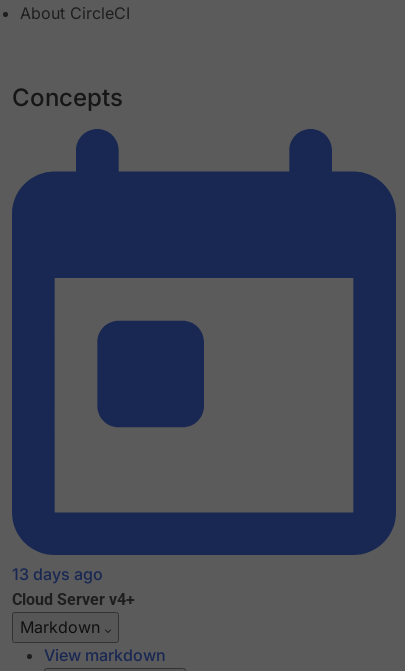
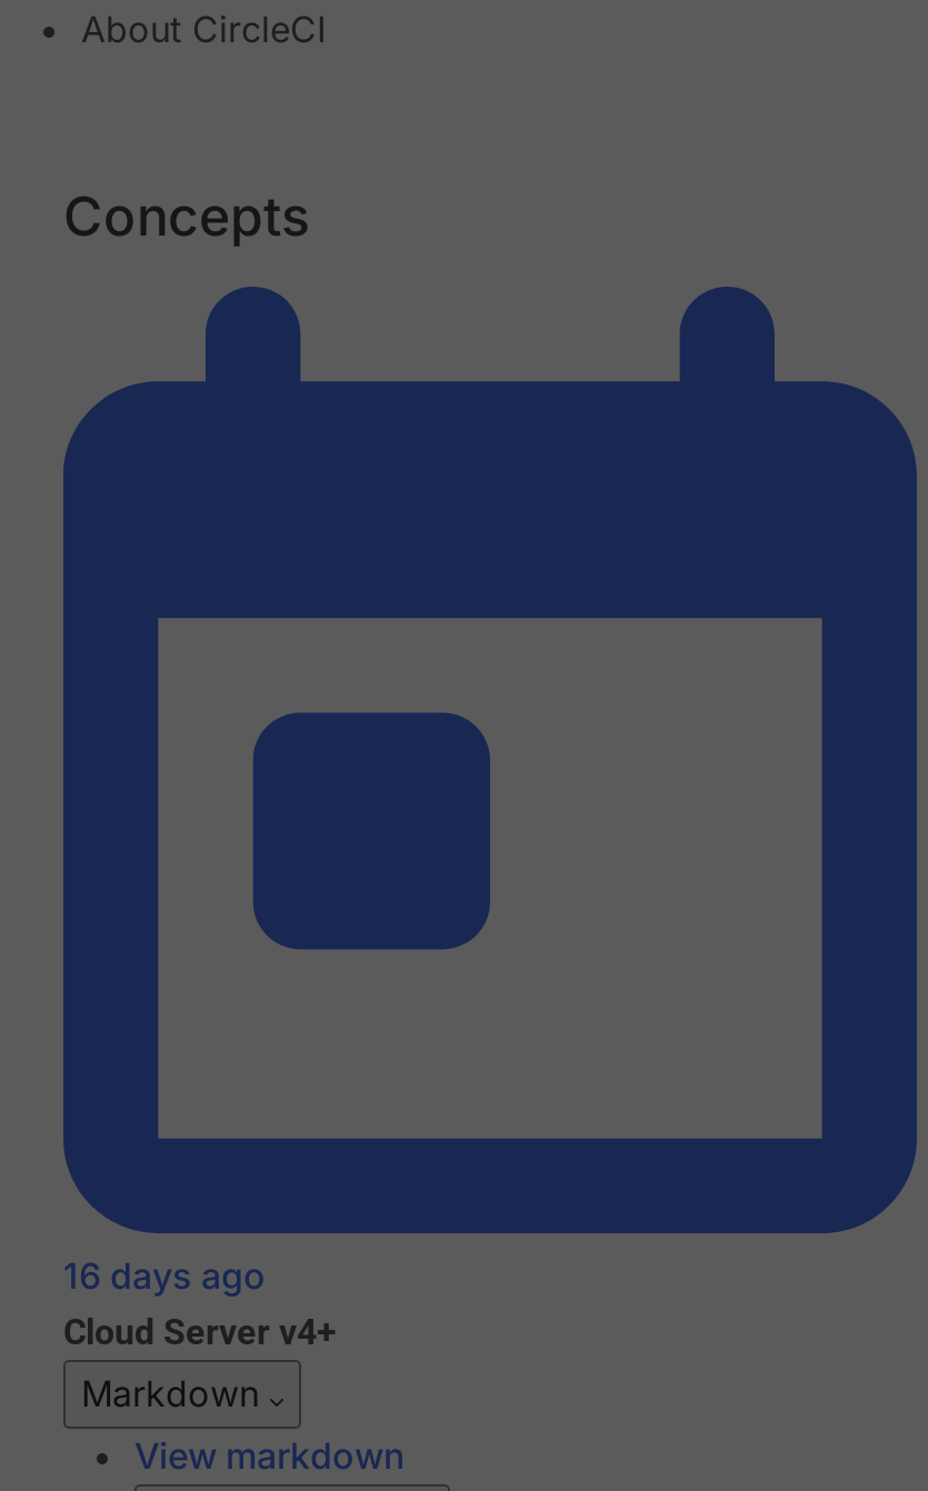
- 13 days ago
+ 16 days ago
